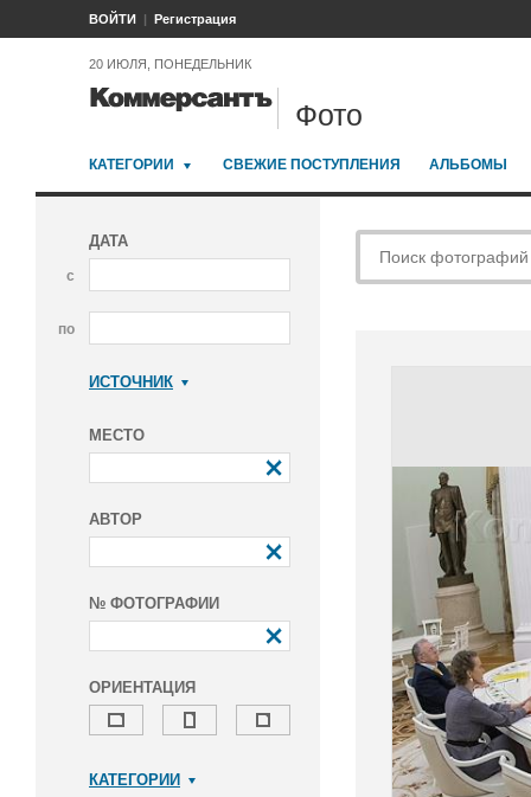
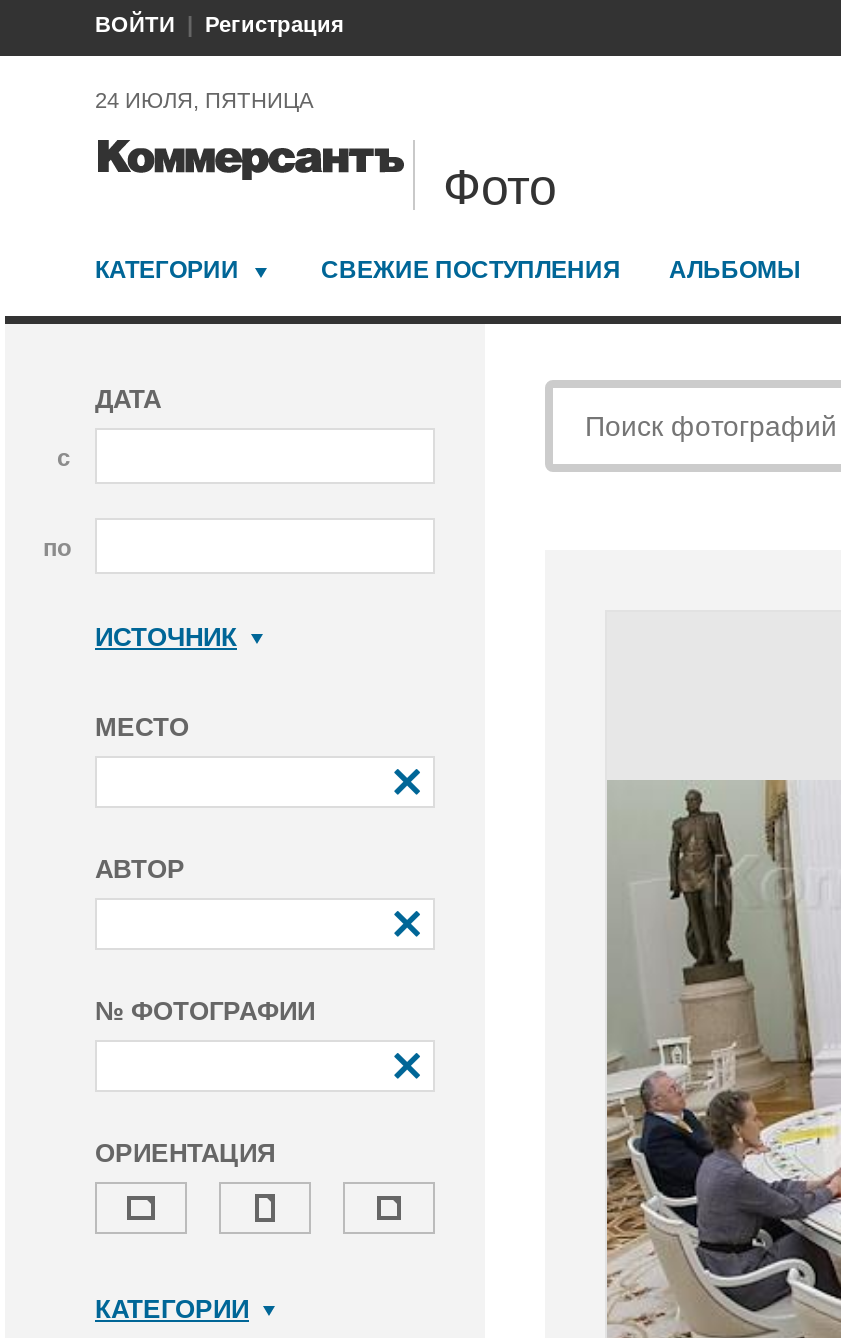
- 20 ИЮЛЯ, ПОНЕДЕЛЬНИК
+ 24 ИЮЛЯ, ПЯТНИЦА
